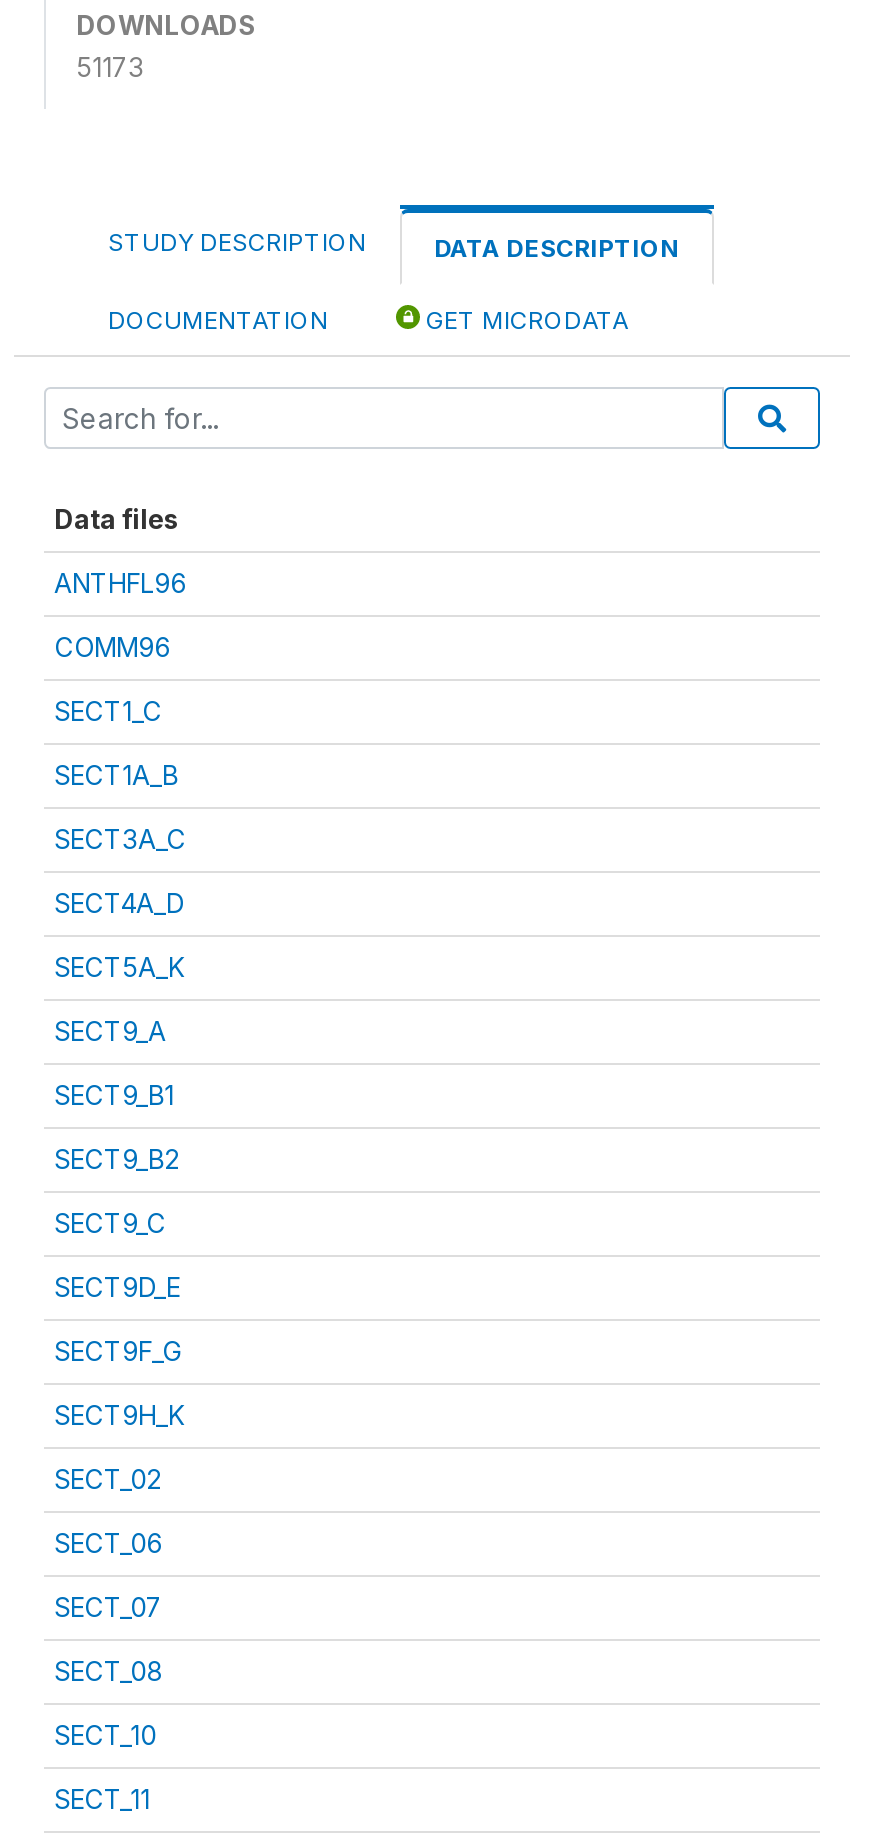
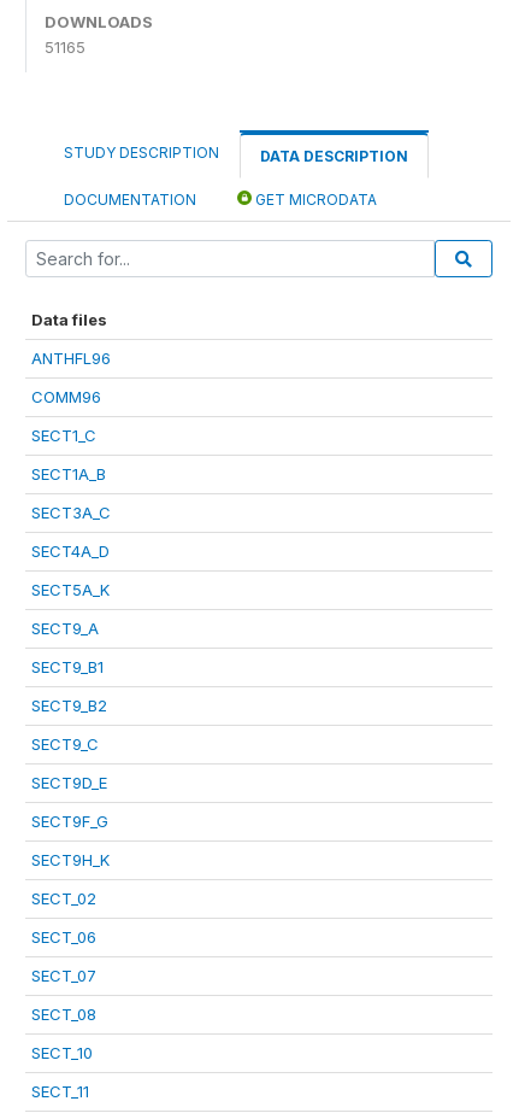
- 51173
+ 51165
